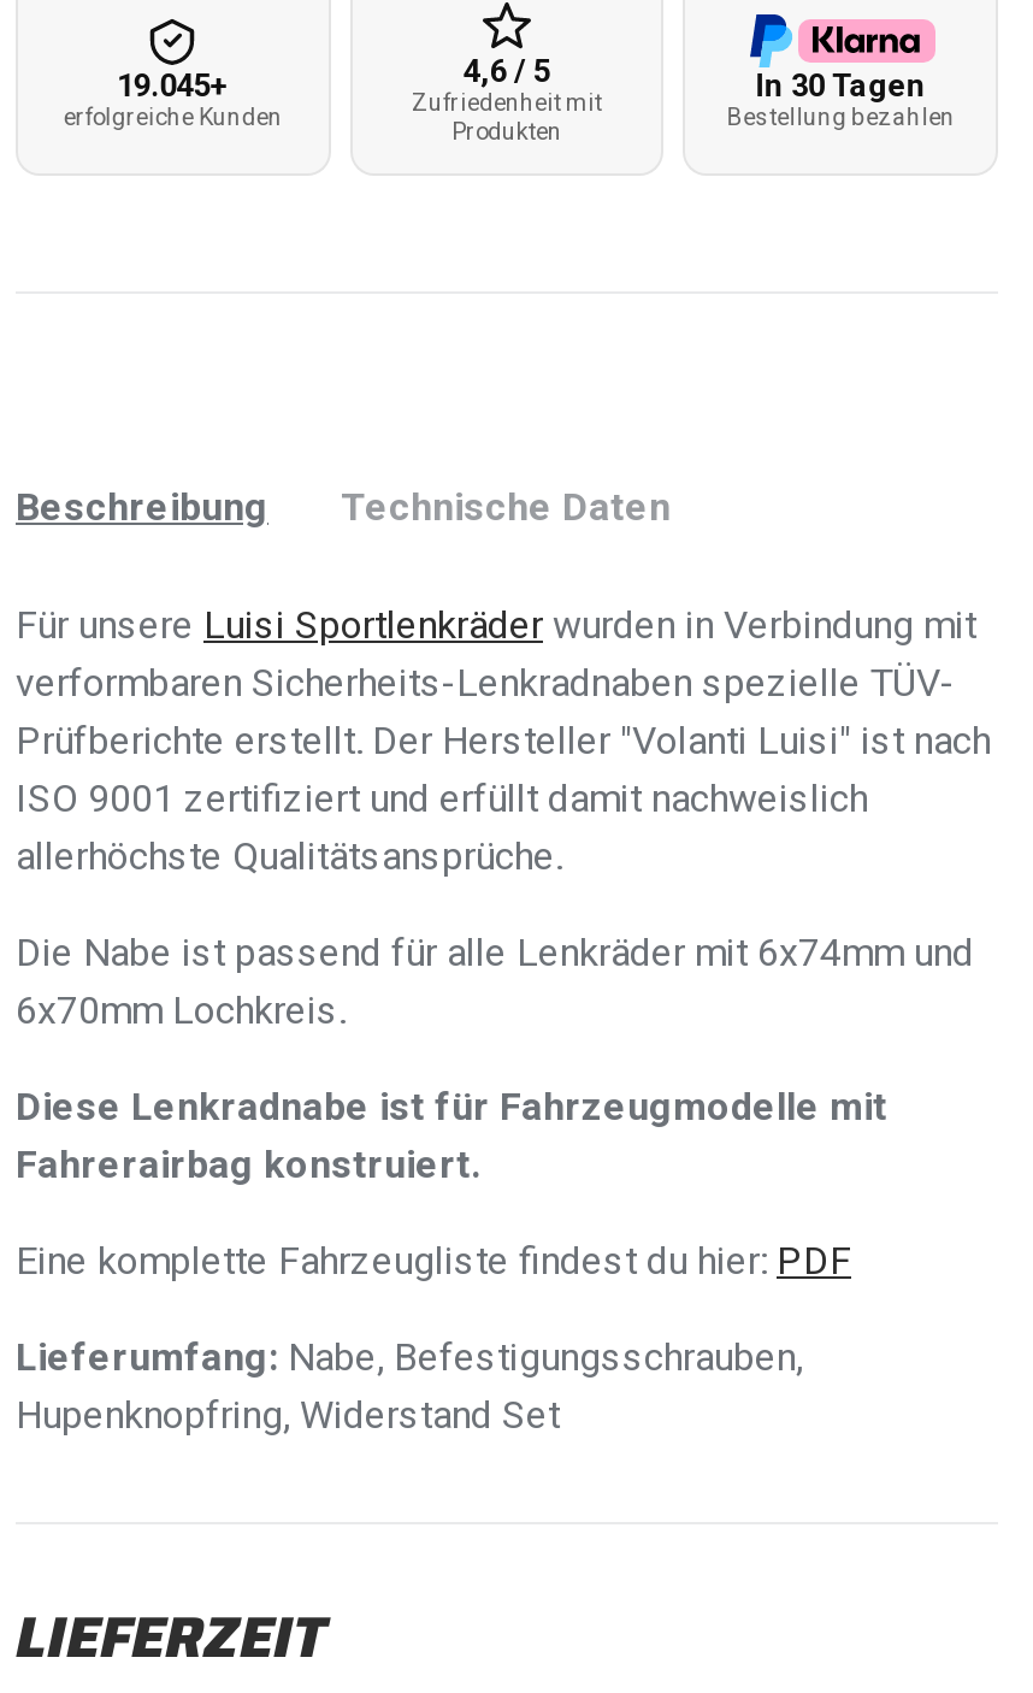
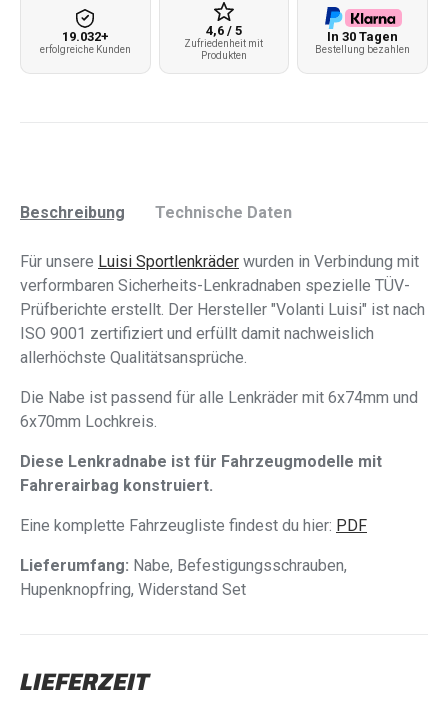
- 19.045+
+ 19.032+
